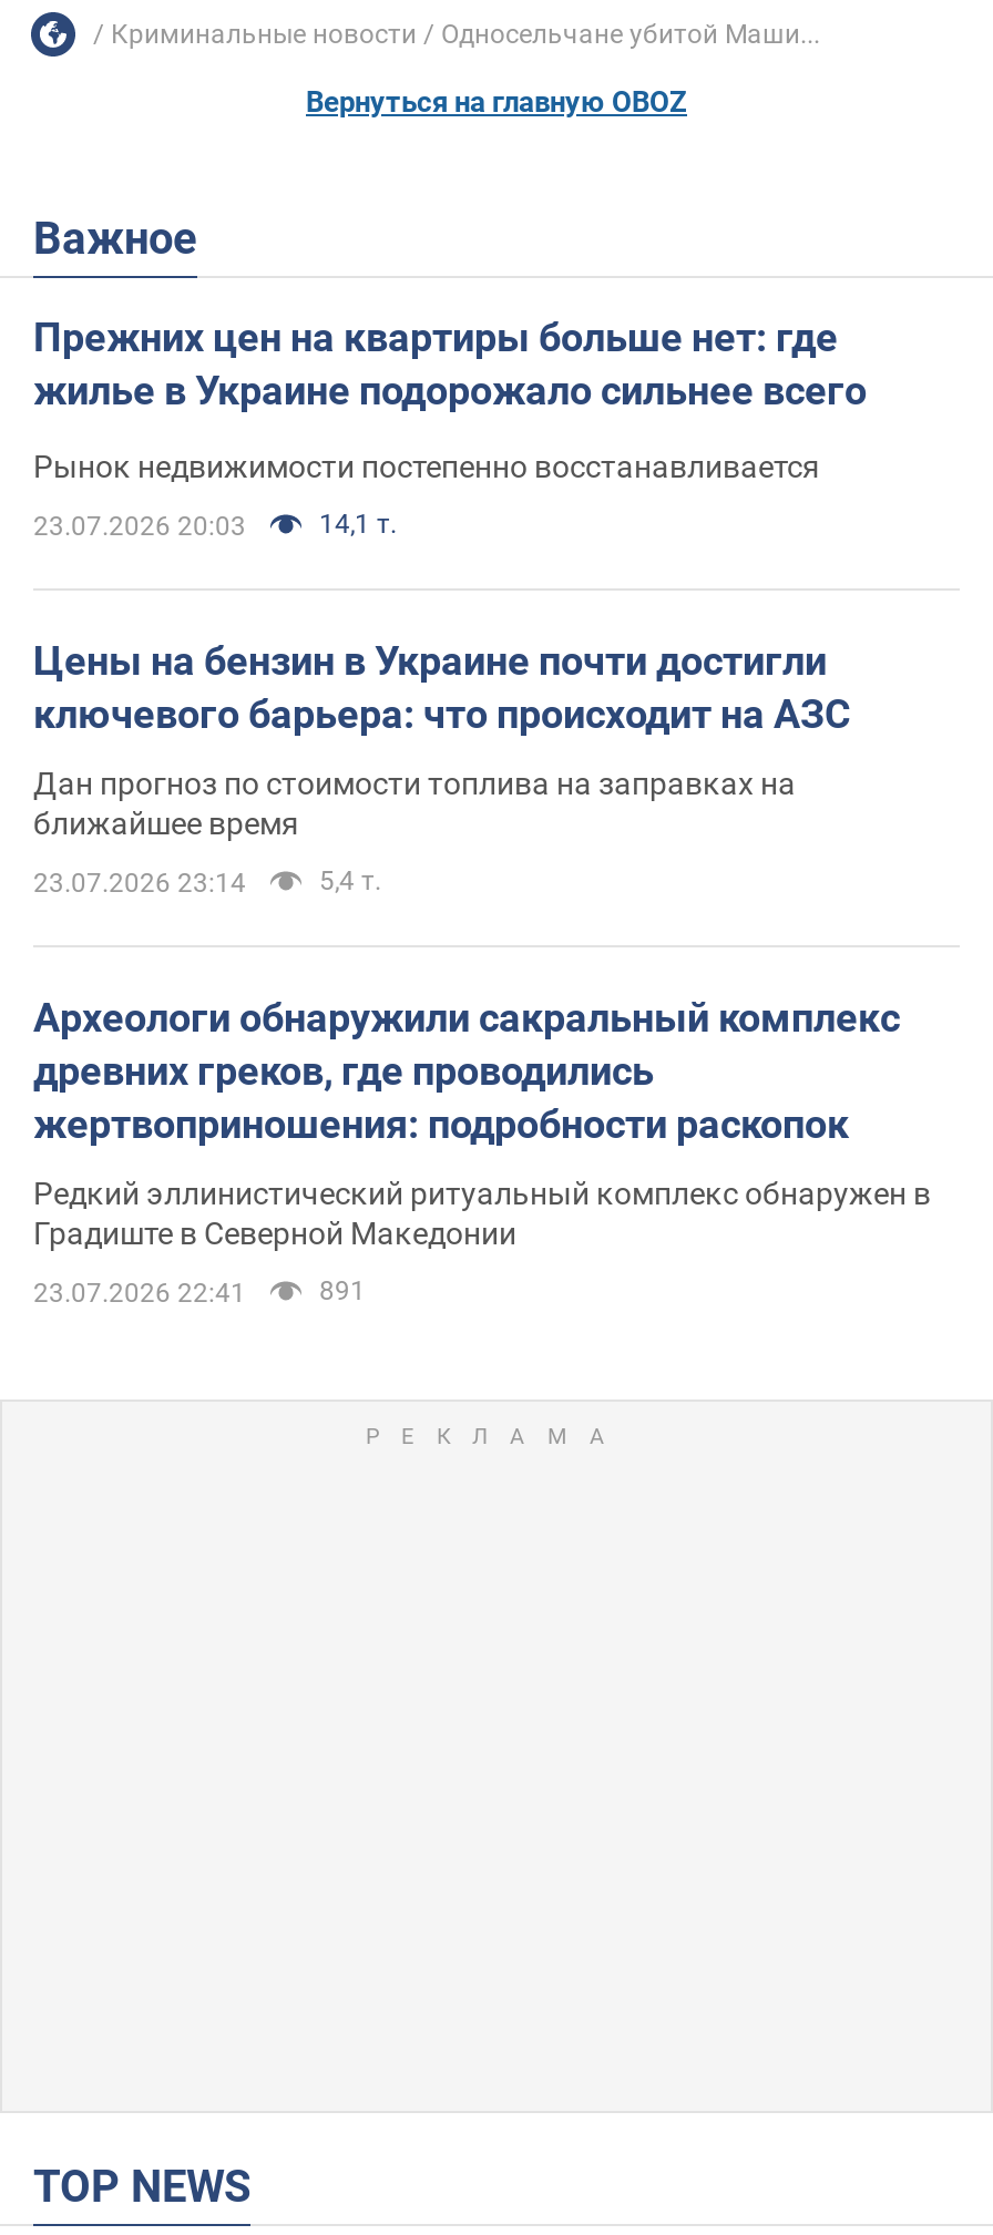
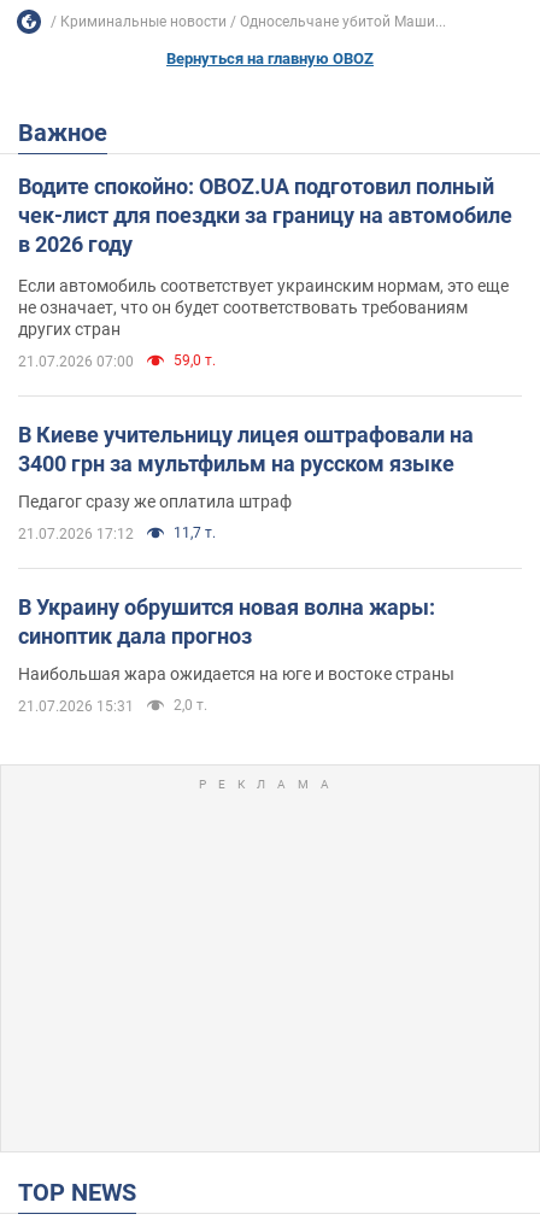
- Прежних цен на квартиры больше нет: где
- жилье в Украине подорожало сильнее всего
+ Водите спокойно: OBOZ.UA подготовил полный
+ чек-лист для поездки за границу на автомобиле
+ в 2026 году

- Рынок недвижимости постепенно восстанавливается
+ Если автомобиль соответствует украинским нормам, это еще
+ не означает, что он будет соответствовать требованиям
+ других стран

- 23.07.2026 20:03
- 14,1 т.
+ 21.07.2026 07:00
+ 59,0 т.

- Цены на бензин в Украине почти достигли
- ключевого барьера: что происходит на АЗС
+ В Киеве учительницу лицея оштрафовали на
+ 3400 грн за мультфильм на русском языке

- Дан прогноз по стоимости топлива на заправках на
- ближайшее время
+ Педагог сразу же оплатила штраф

- 23.07.2026 23:14
- 5,4 т.
+ 21.07.2026 17:12
+ 11,7 т.

- Археологи обнаружили сакральный комплекс
- древних греков, где проводились
- жертвоприношения: подробности раскопок
+ В Украину обрушится новая волна жары:
+ синоптик дала прогноз

- Редкий эллинистический ритуальный комплекс обнаружен в
- Градиште в Северной Македонии
+ Наибольшая жара ожидается на юге и востоке страны

- 23.07.2026 22:41
- 891
+ 21.07.2026 15:31
+ 2,0 т.
